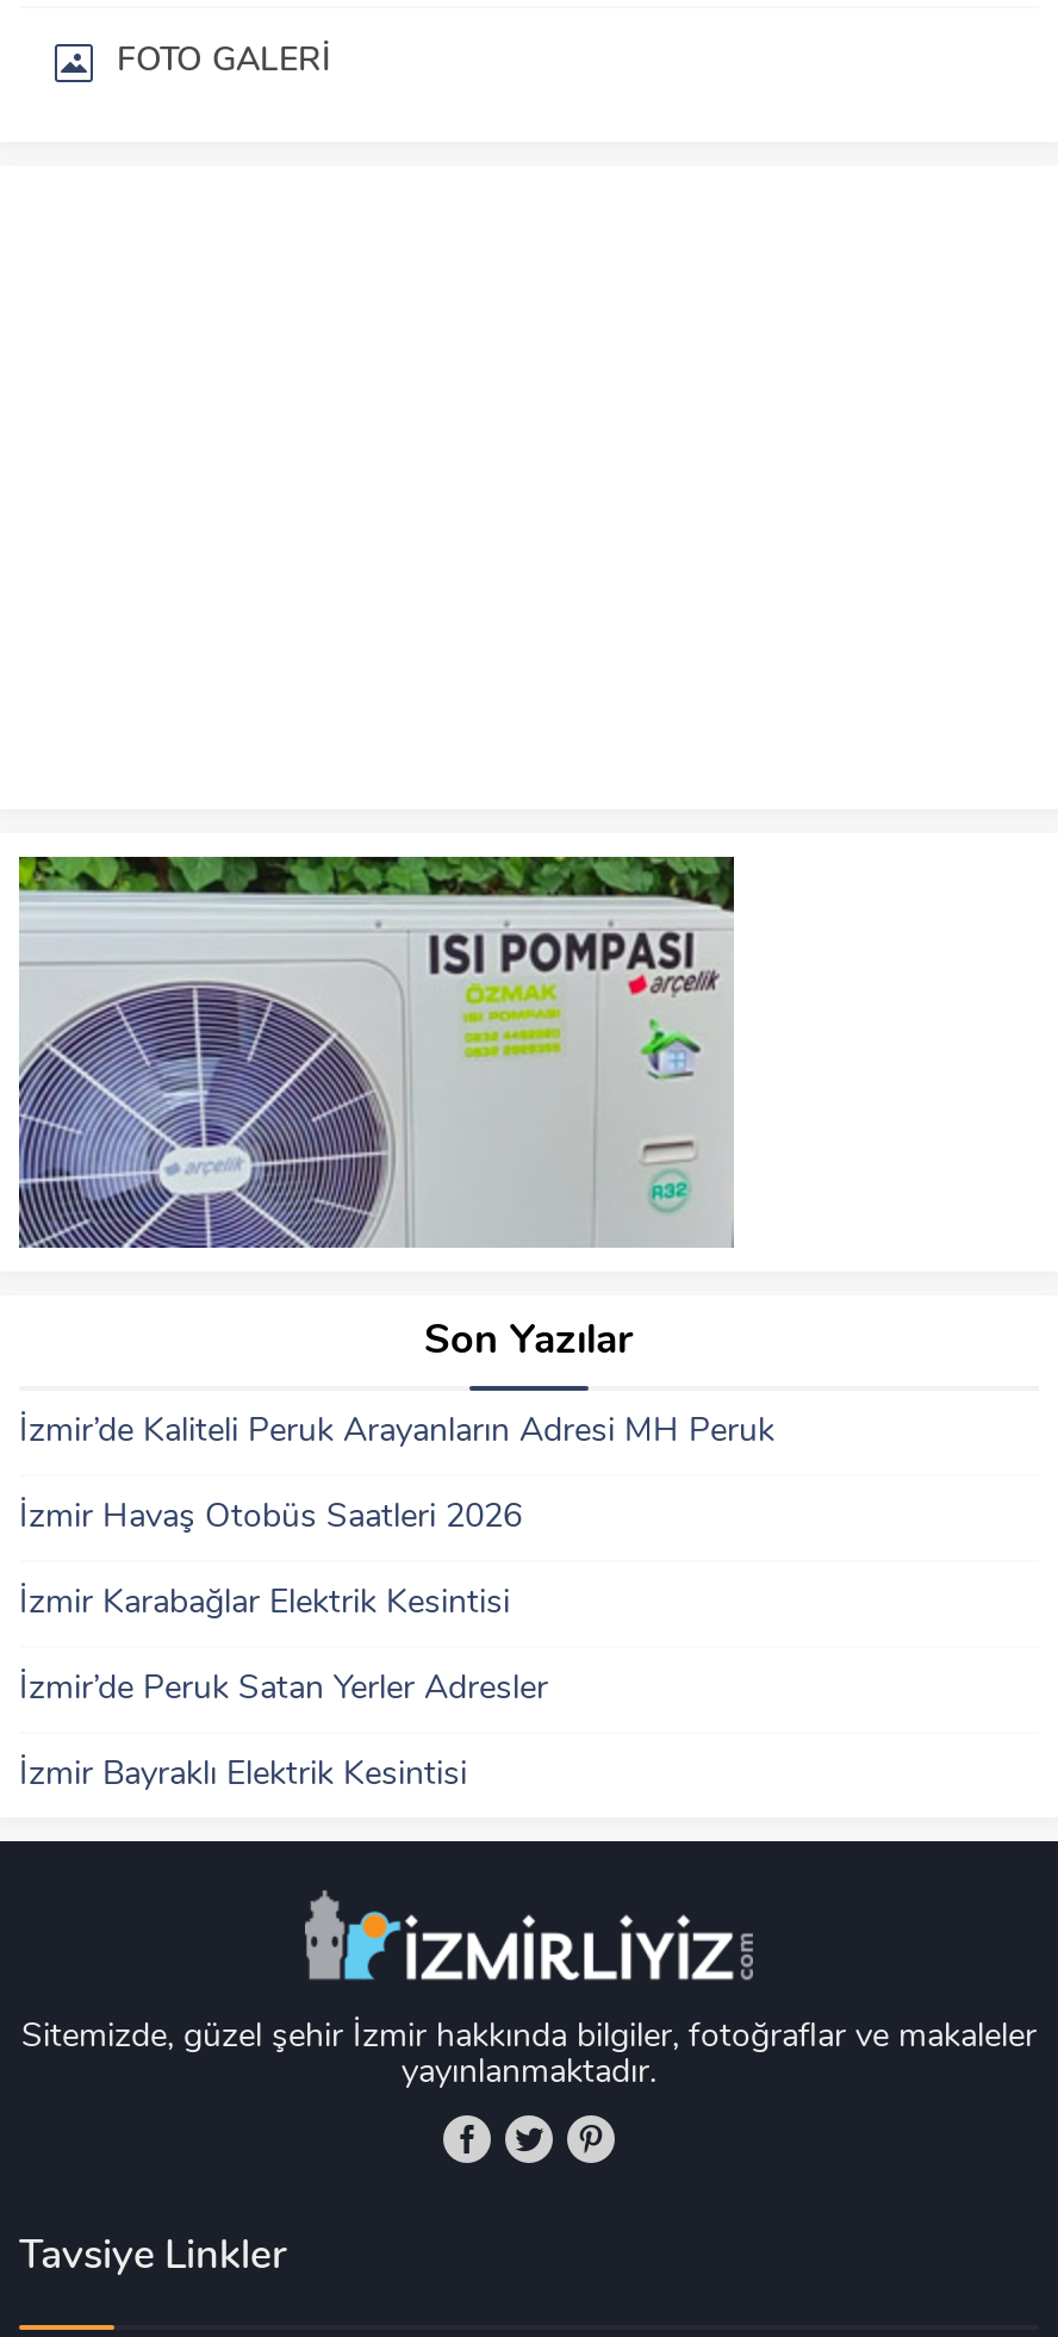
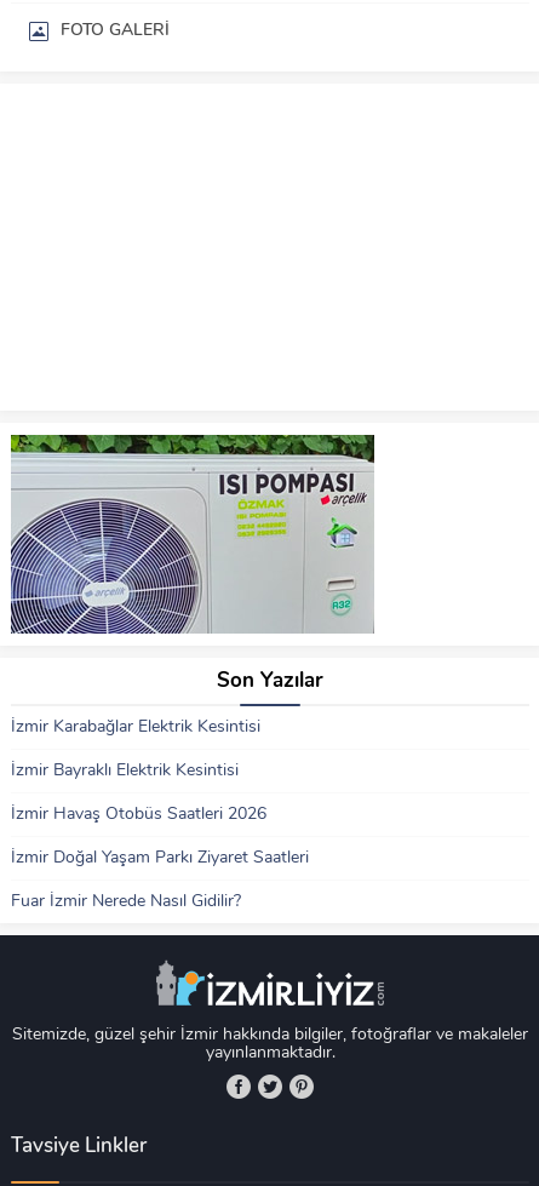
- İzmir’de Kaliteli Peruk Arayanların Adresi MH Peruk

moved down: İzmir Havaş Otobüs Saatleri 2026

moved up: İzmir Karabağlar Elektrik Kesintisi

- İzmir’de Peruk Satan Yerler Adresler

moved up: İzmir Bayraklı Elektrik Kesintisi

+ İzmir Doğal Yaşam Parkı Ziyaret Saatleri
+ Fuar İzmir Nerede Nasıl Gidilir?
